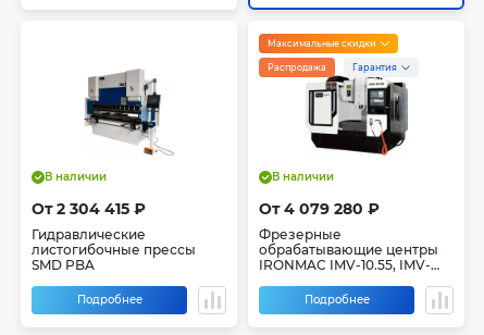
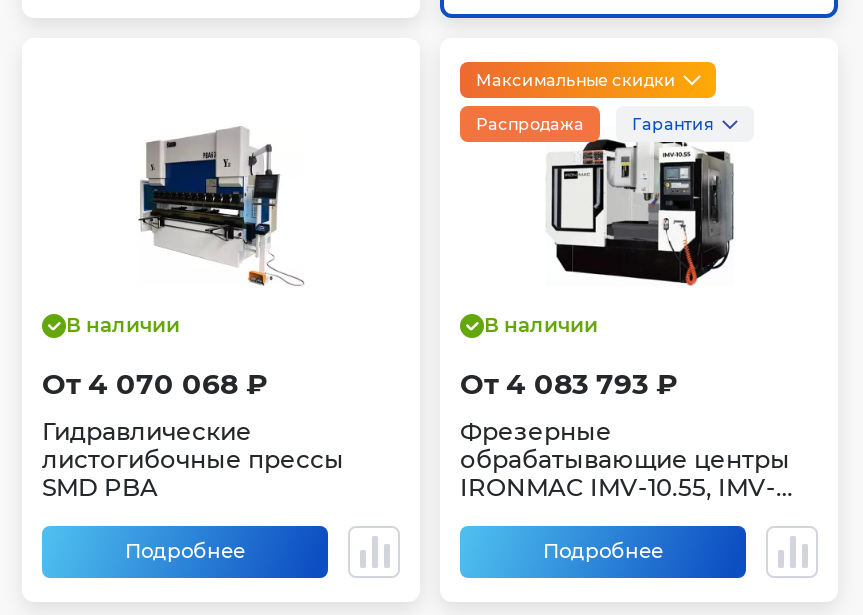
- От 2 304 415 ₽
+ От 4 070 068 ₽

- От 4 079 280 ₽
+ От 4 083 793 ₽
